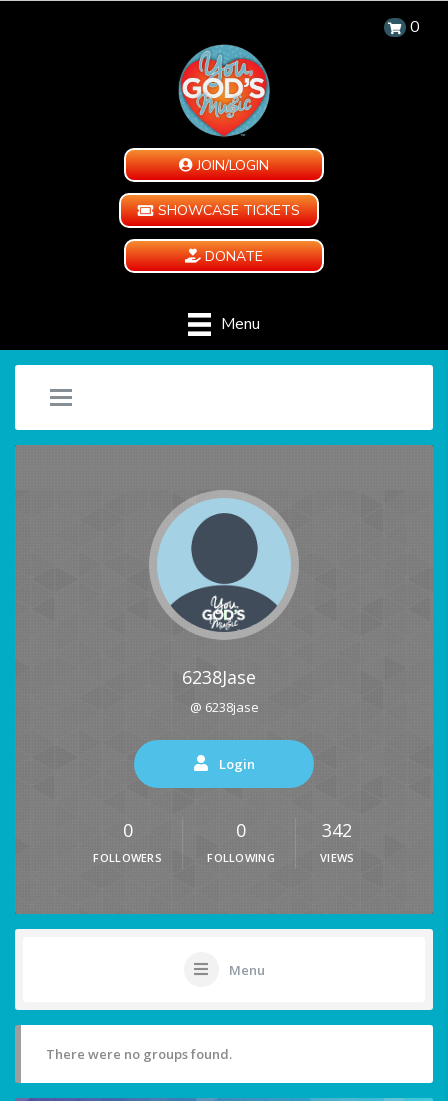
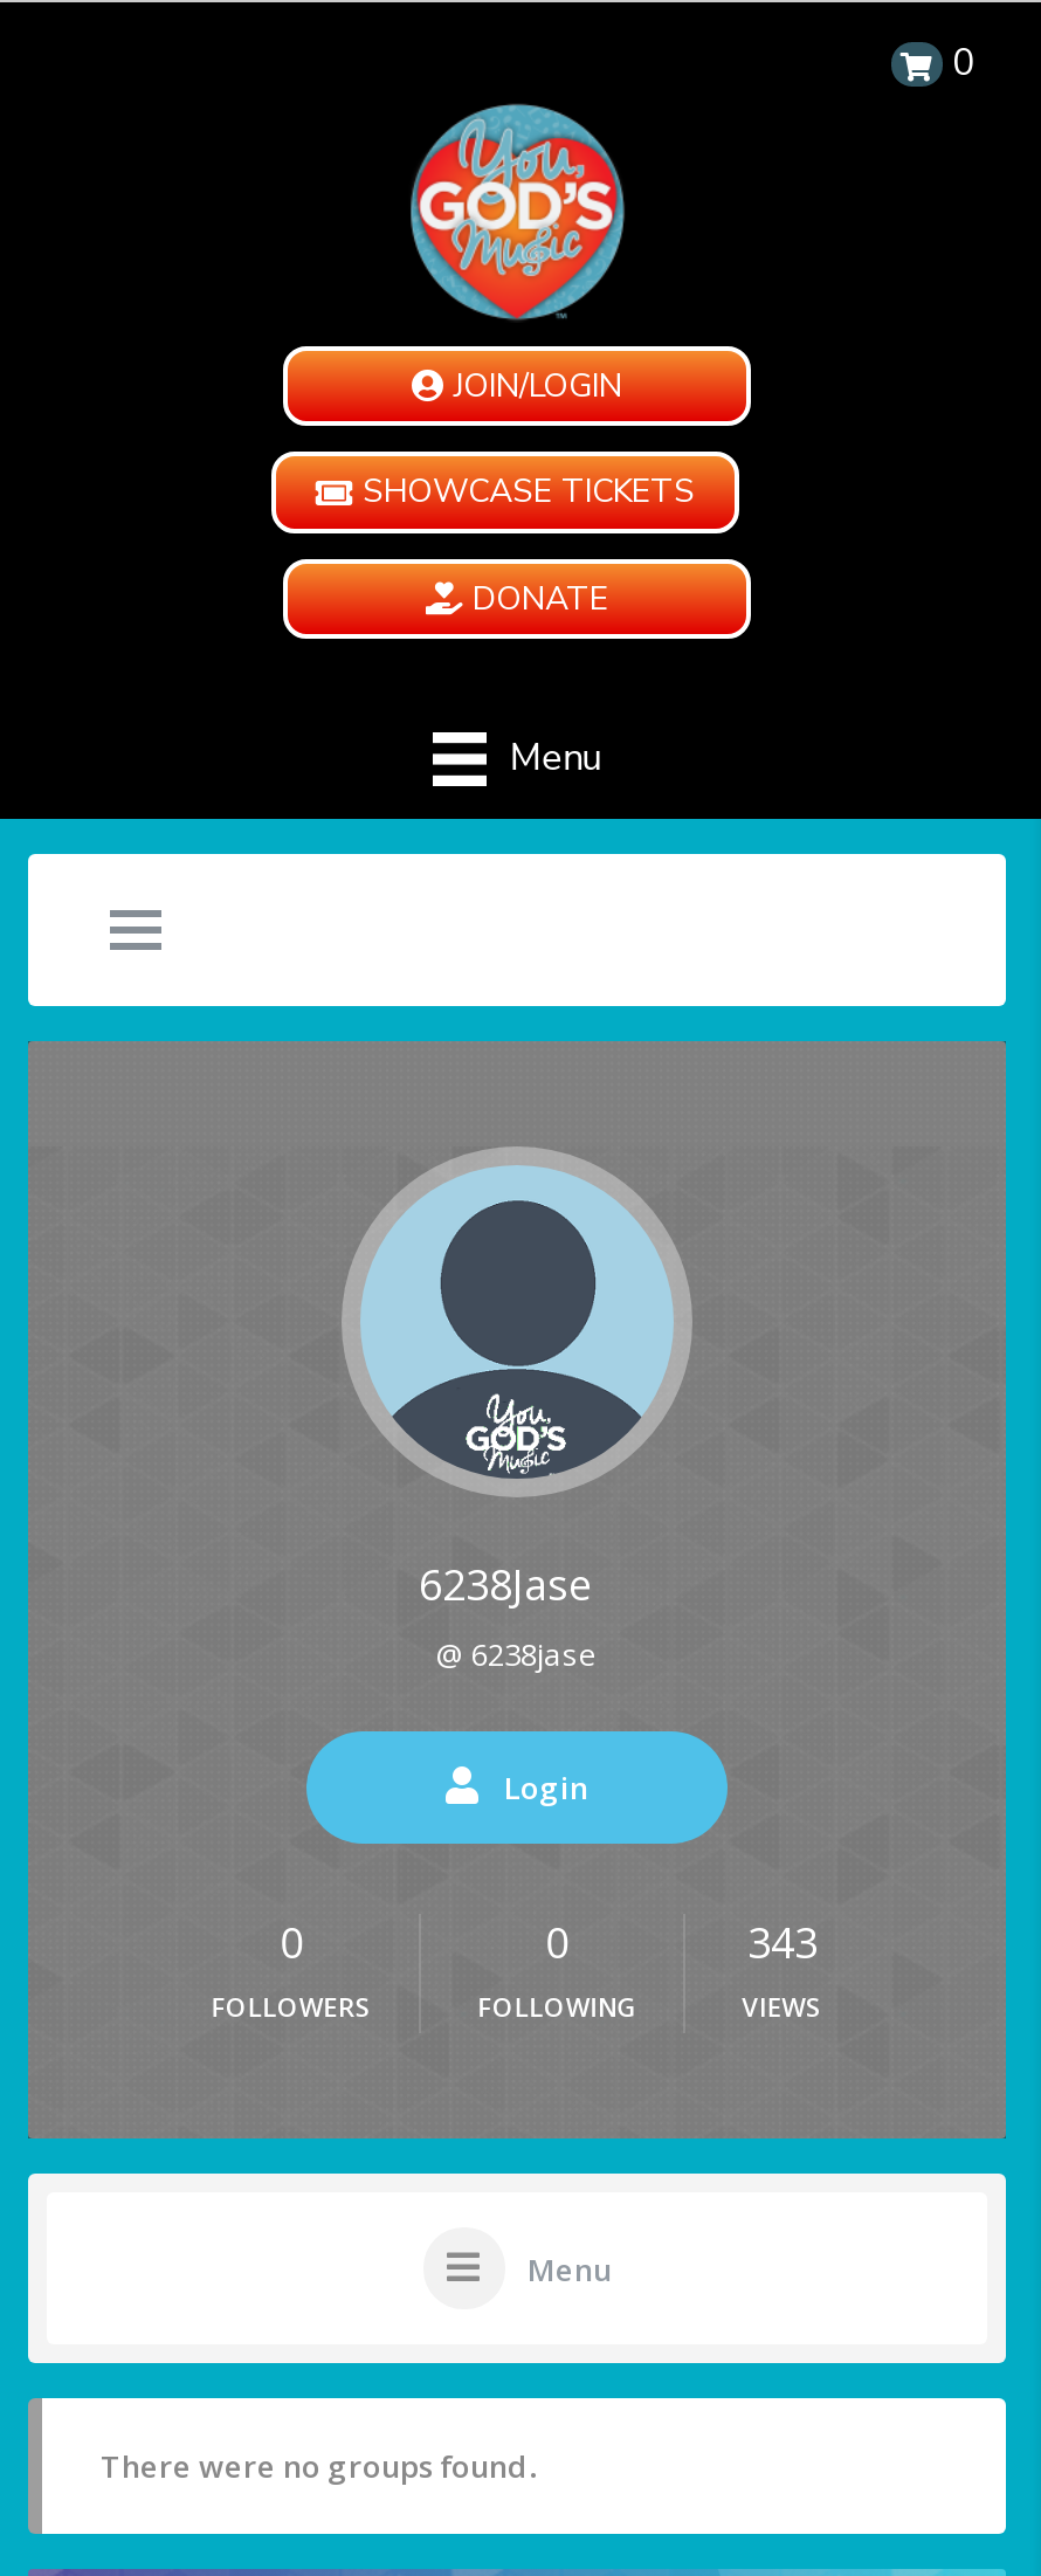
- 342
+ 343
